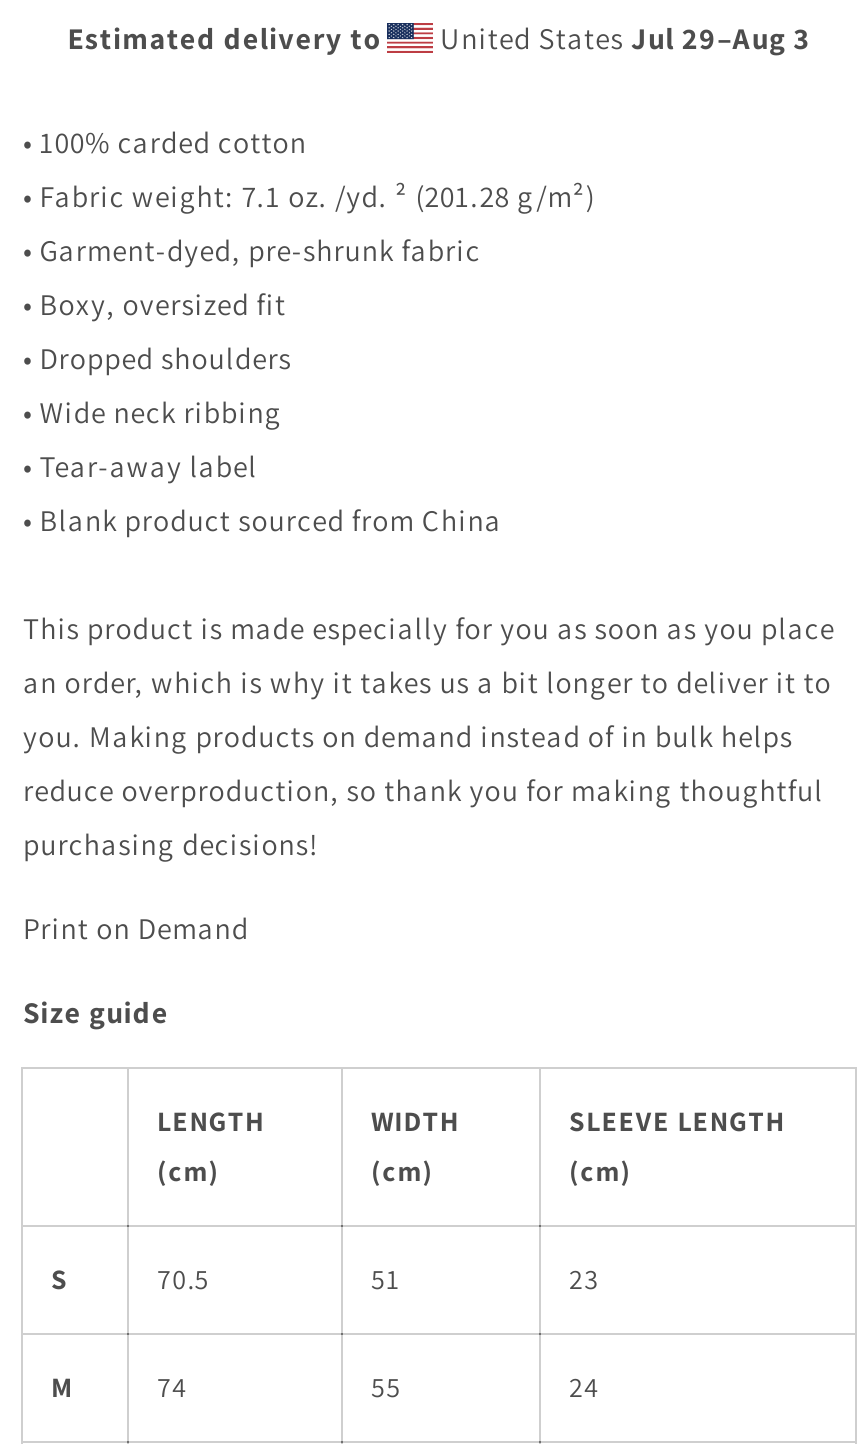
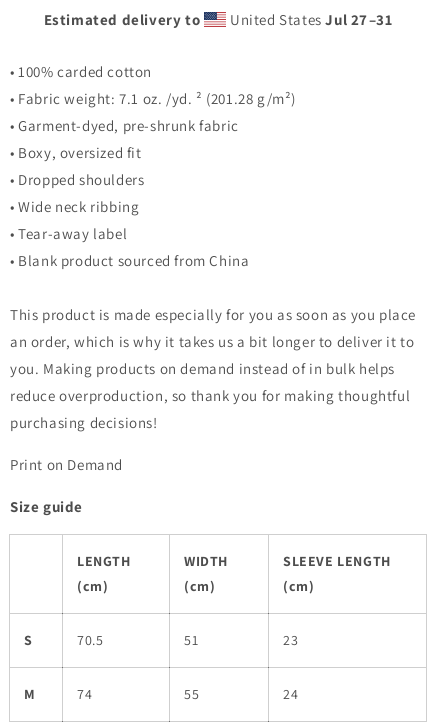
- United States Jul 29–Aug 3
+ United States Jul 27–31
